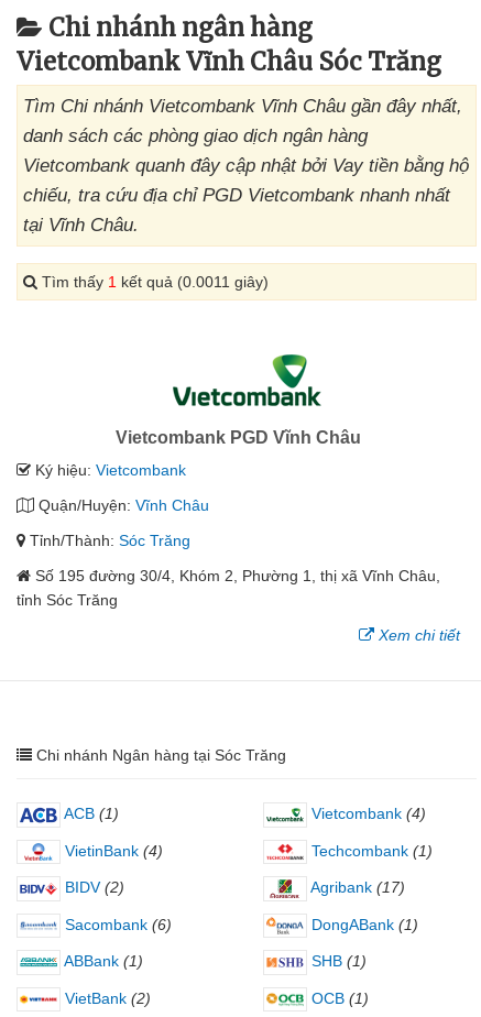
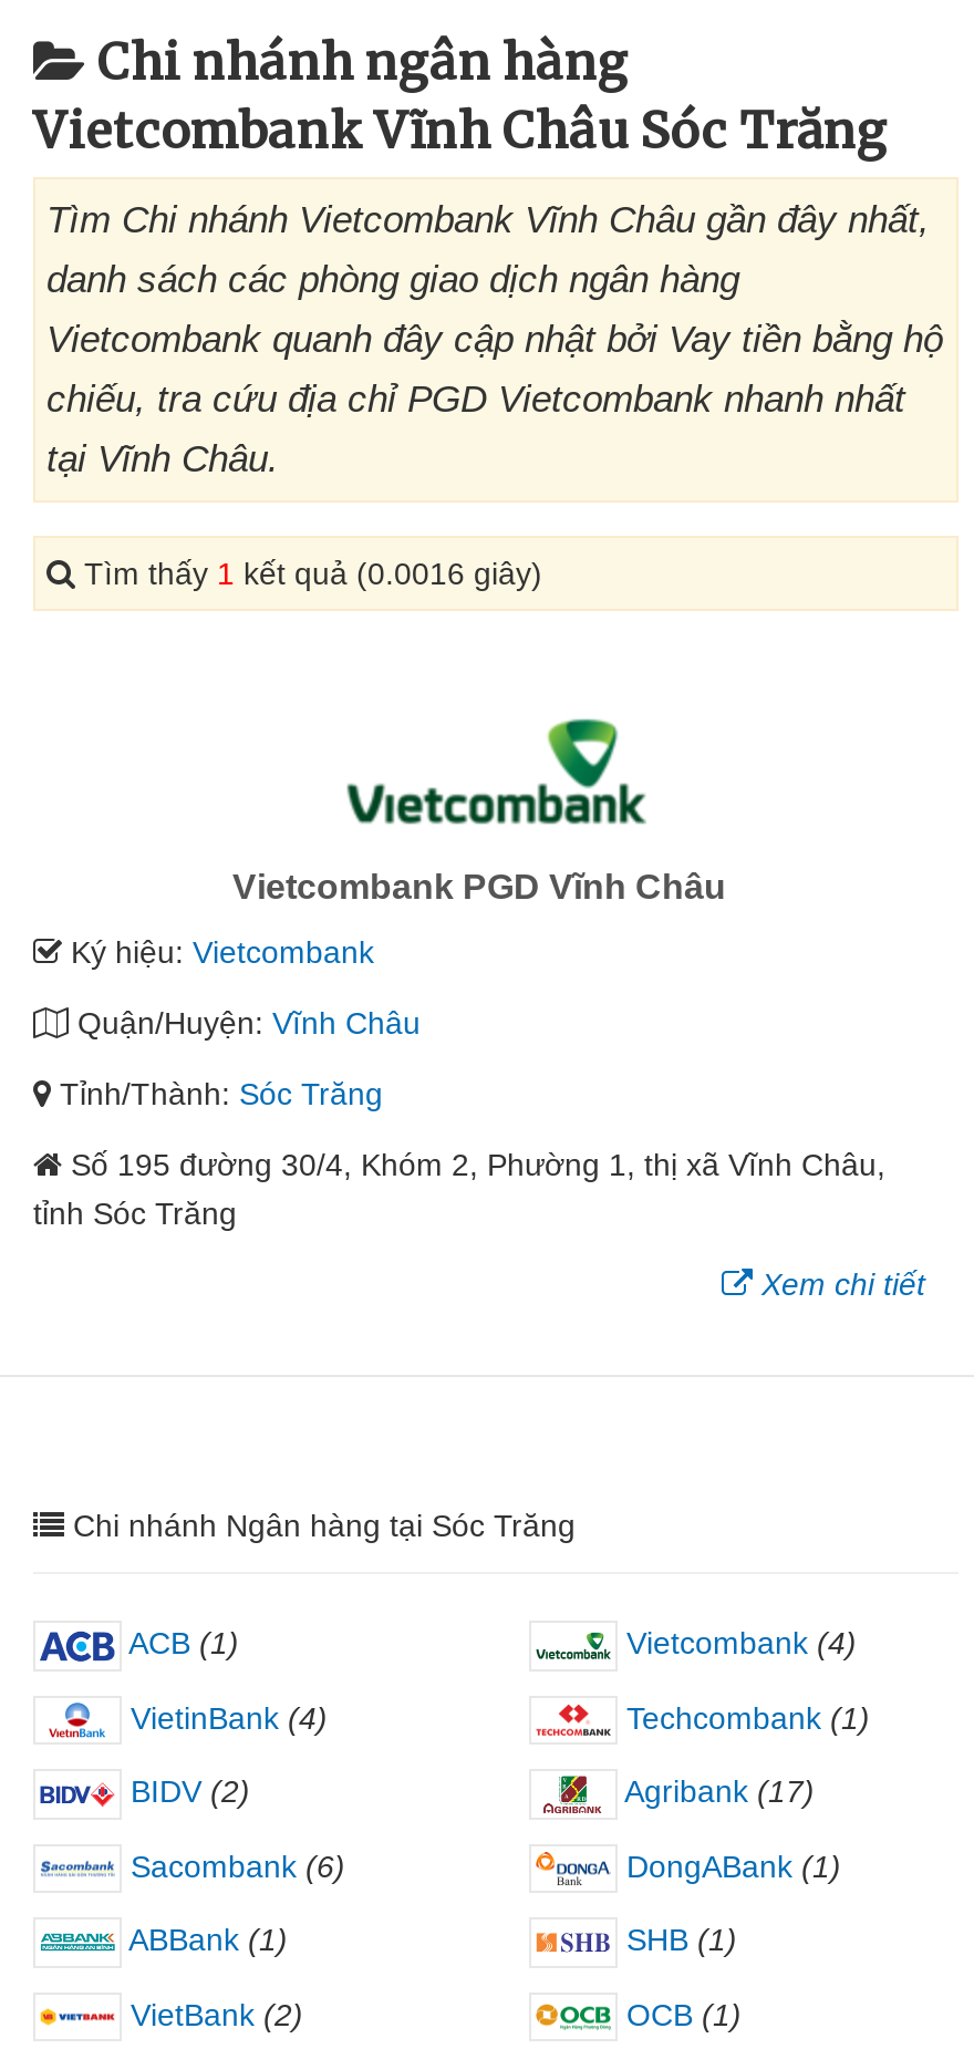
- Tìm thấy 1 kết quả (0.0011 giây)
+ Tìm thấy 1 kết quả (0.0016 giây)
